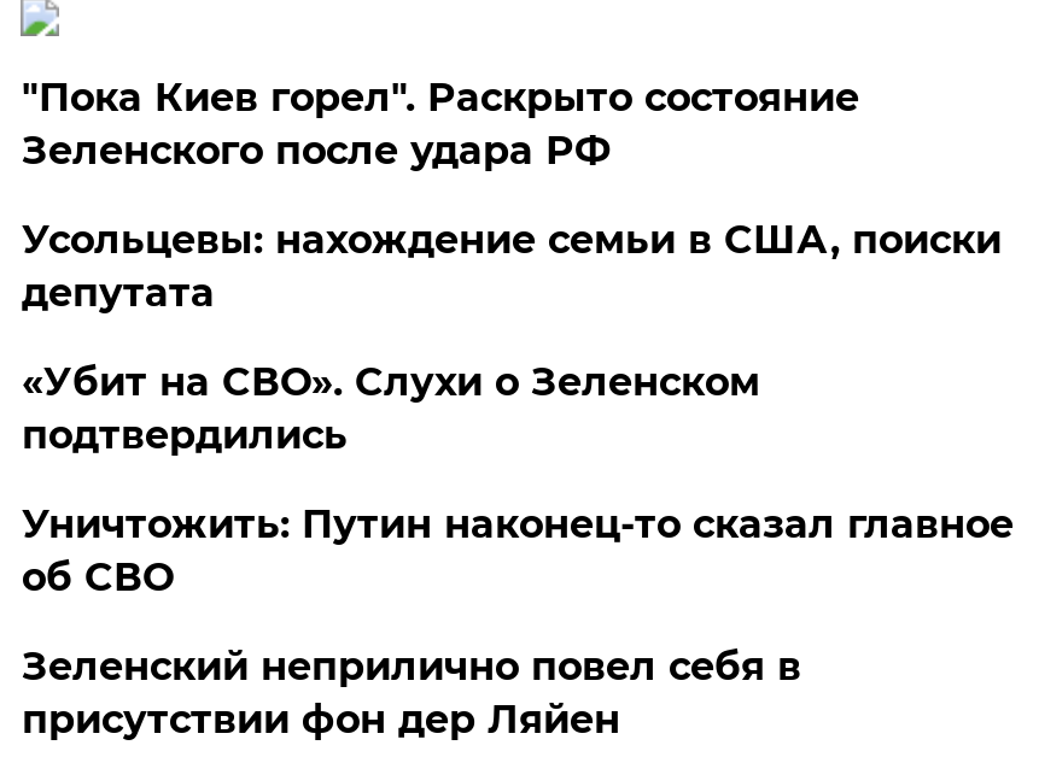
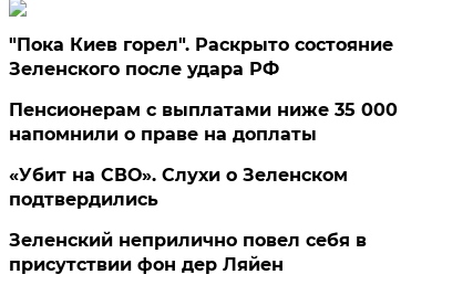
- Усольцевы: нахождение семьи в США, поиски
- депутата
+ Пенсионерам с выплатами ниже 35 000
+ напомнили о праве на доплаты

- Уничтожить: Путин наконец-то сказал главное
- об СВО
